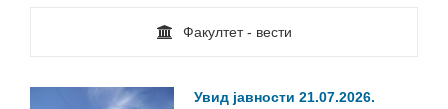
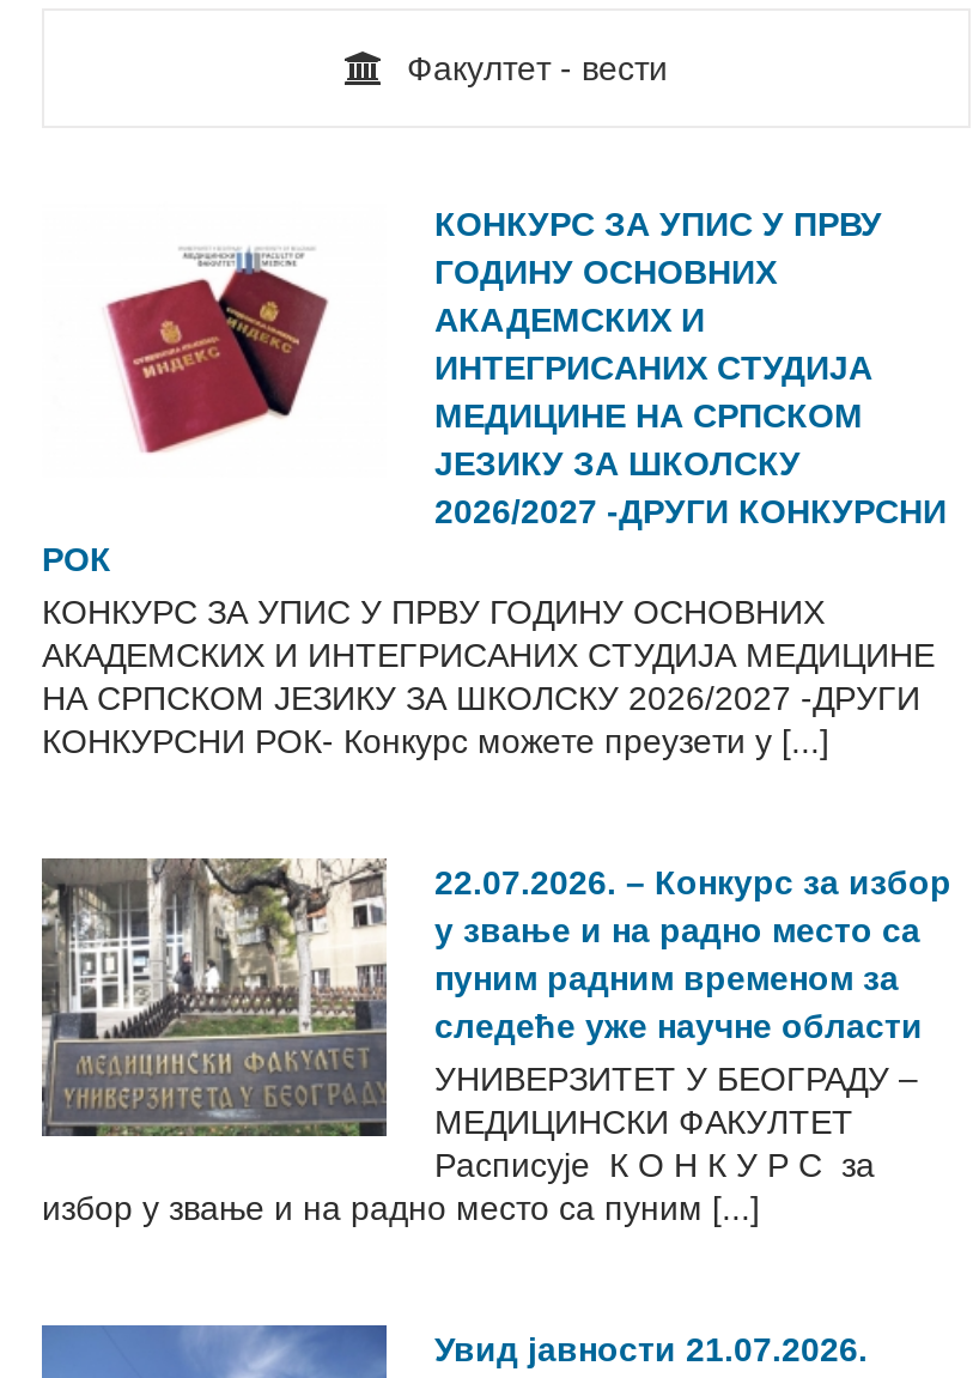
+ [image]
+ 22.07.2026. – Конкурс за избор
+ у звање и на радно место са
+ пуним радним временом за
+ следеће уже научне области
+ УНИВЕРЗИТЕТ У БЕОГРАДУ –
+ МЕДИЦИНСКИ ФАКУЛТЕТ
+ Расписује К О Н К У Р С за
+ избор у звање и на радно место са пуним [...]

+ [image]
+ КОНКУРС ЗА УПИС У ПРВУ
+ ГОДИНУ ОСНОВНИХ
+ АКАДЕМСКИХ И
+ ИНТЕГРИСАНИХ СТУДИЈА
+ МЕДИЦИНЕ НА СРПСКОМ
+ ЈЕЗИКУ ЗА ШКОЛСКУ
+ 2026/2027 -ДРУГИ КОНКУРСНИ
+ РОК
+ КОНКУРС ЗА УПИС У ПРВУ ГОДИНУ ОСНОВНИХ
+ АКАДЕМСКИХ И ИНТЕГРИСАНИХ СТУДИЈА МЕДИЦИНЕ
+ НА СРПСКОМ ЈЕЗИКУ ЗА ШКОЛСКУ 2026/2027 -ДРУГИ
+ КОНКУРСНИ РОК- Конкурс можете преузети у [...]
